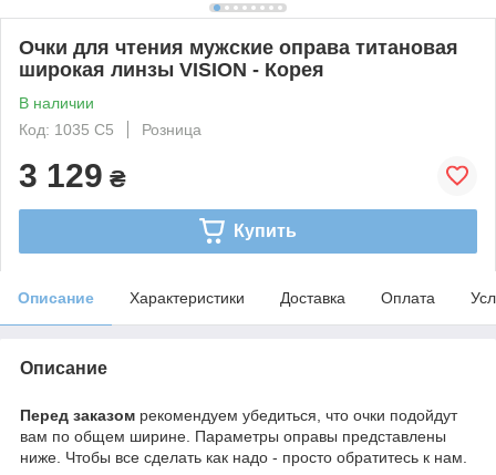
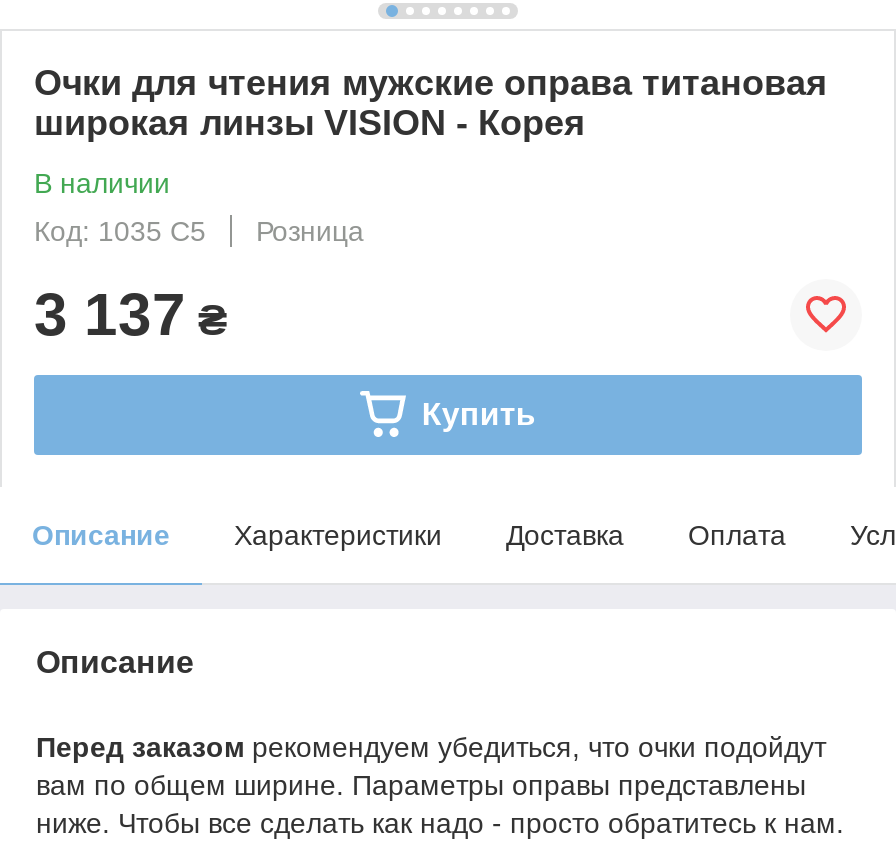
- 3 129 ₴
+ 3 137 ₴
